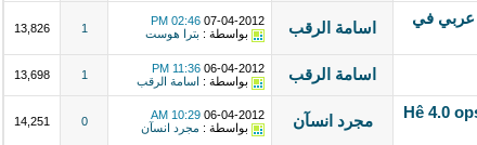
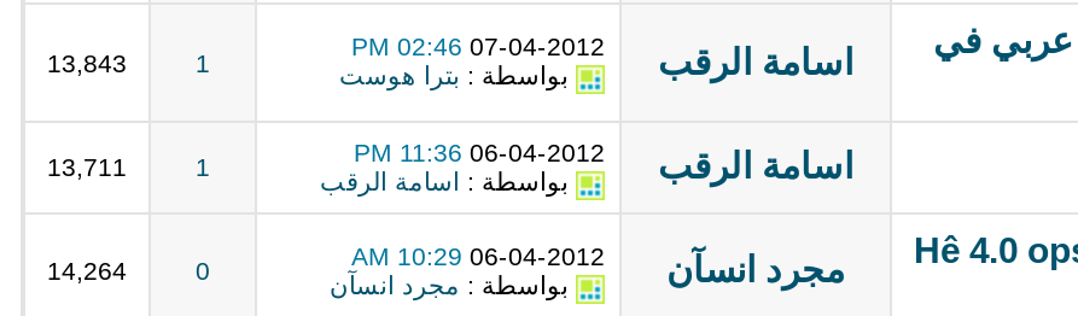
- 13,826
+ 13,843

- 13,698
+ 13,711

- 14,251
+ 14,264
